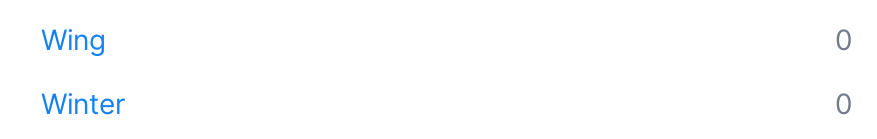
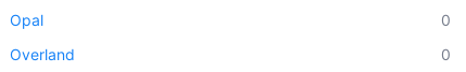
- Wing
+ Opal

- Winter
+ Overland
